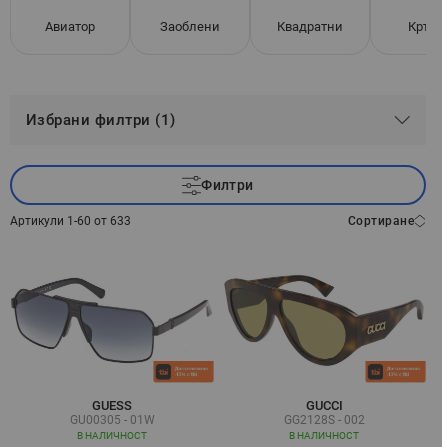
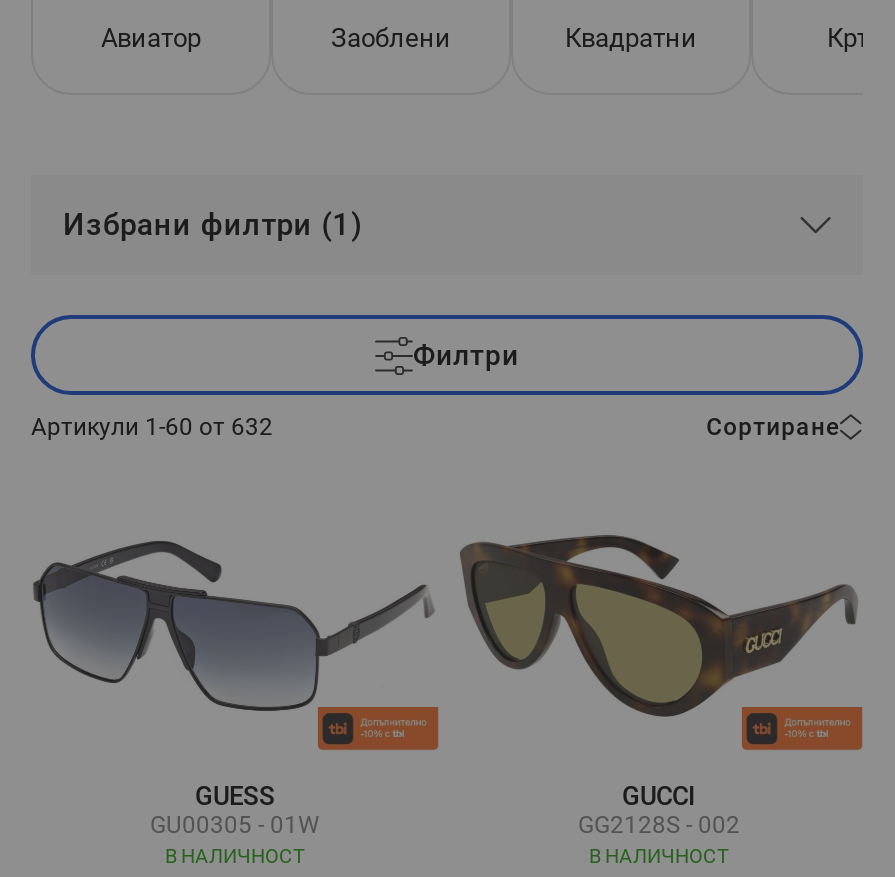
- Артикули 1 - 60 от 633
+ Артикули 1 - 60 от 632
